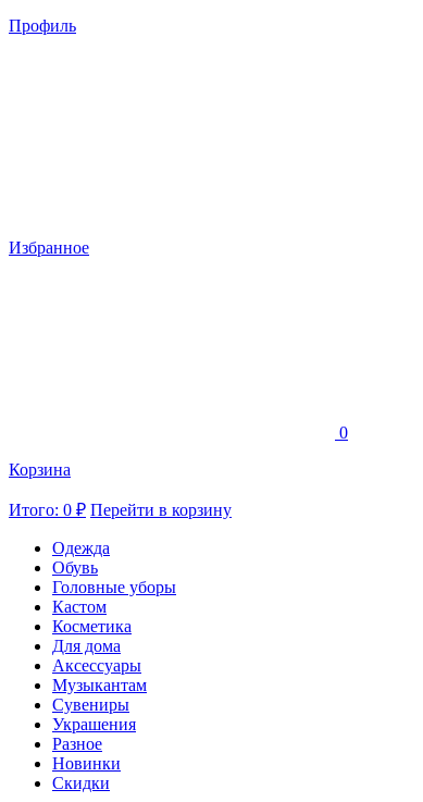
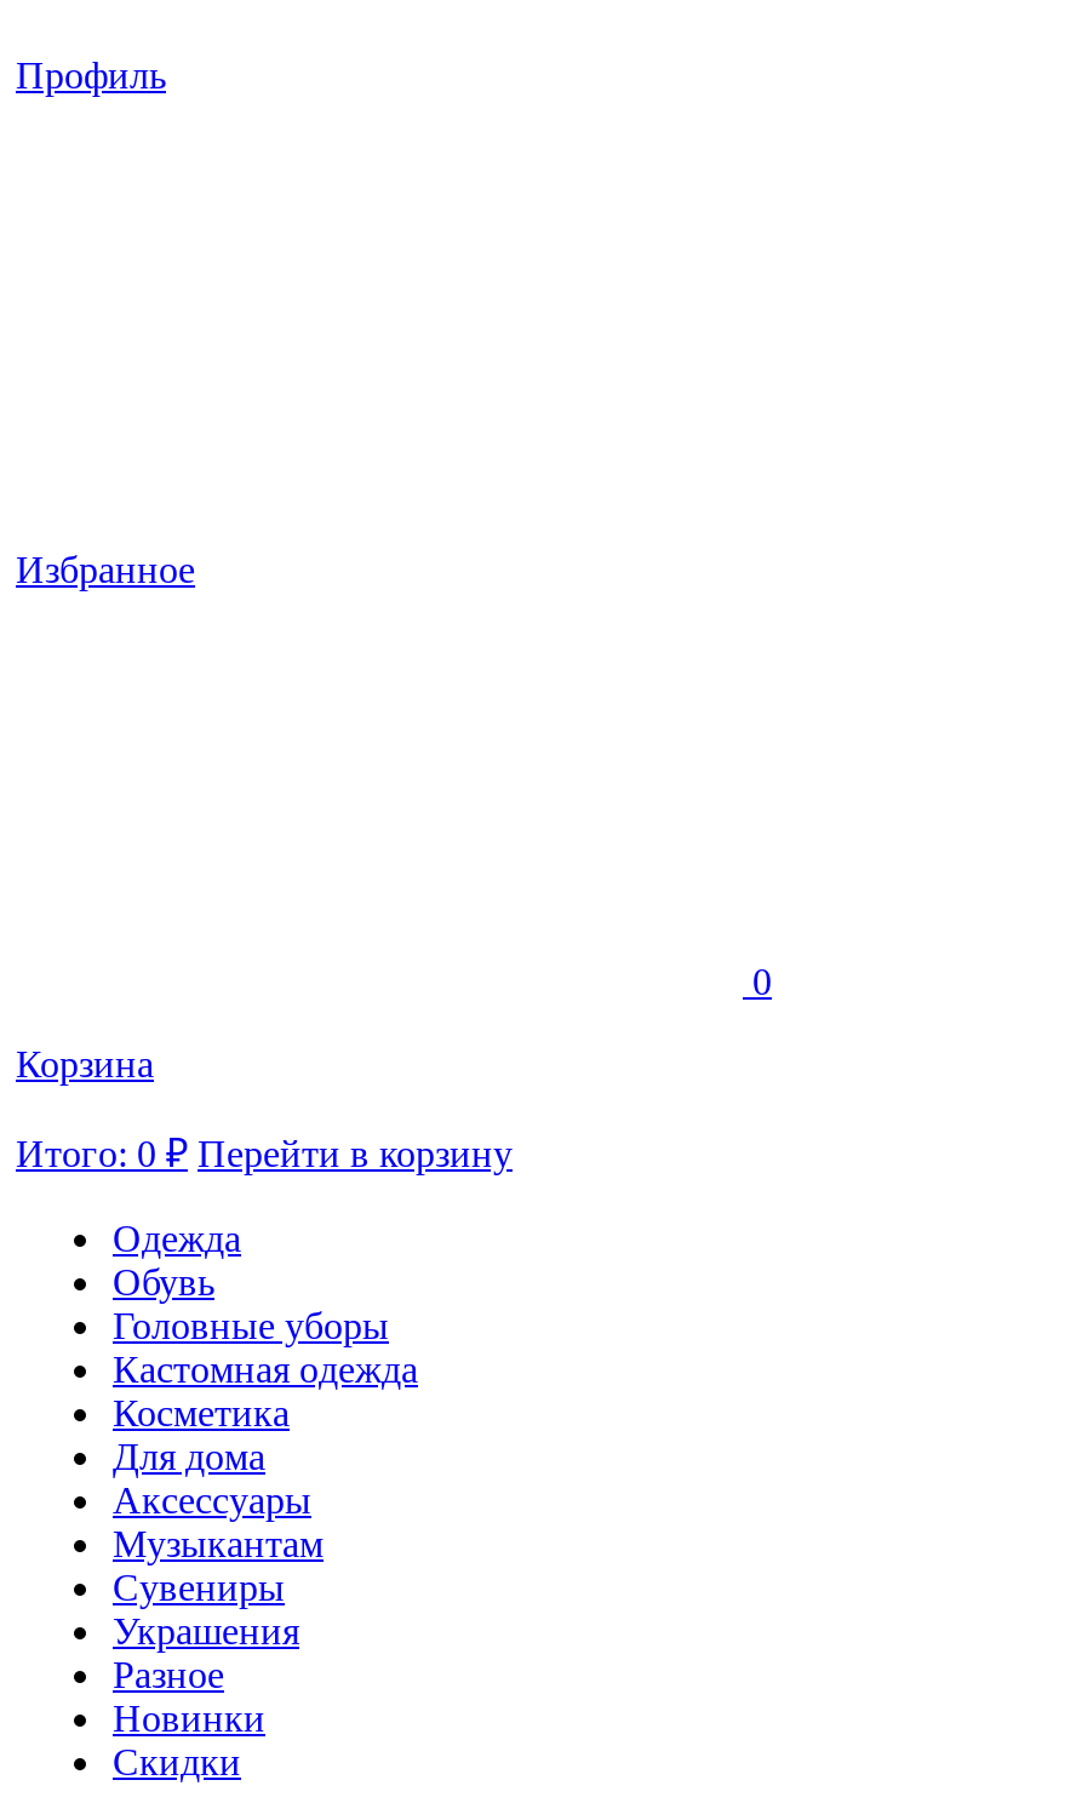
- Кастом
+ Кастомная одежда
